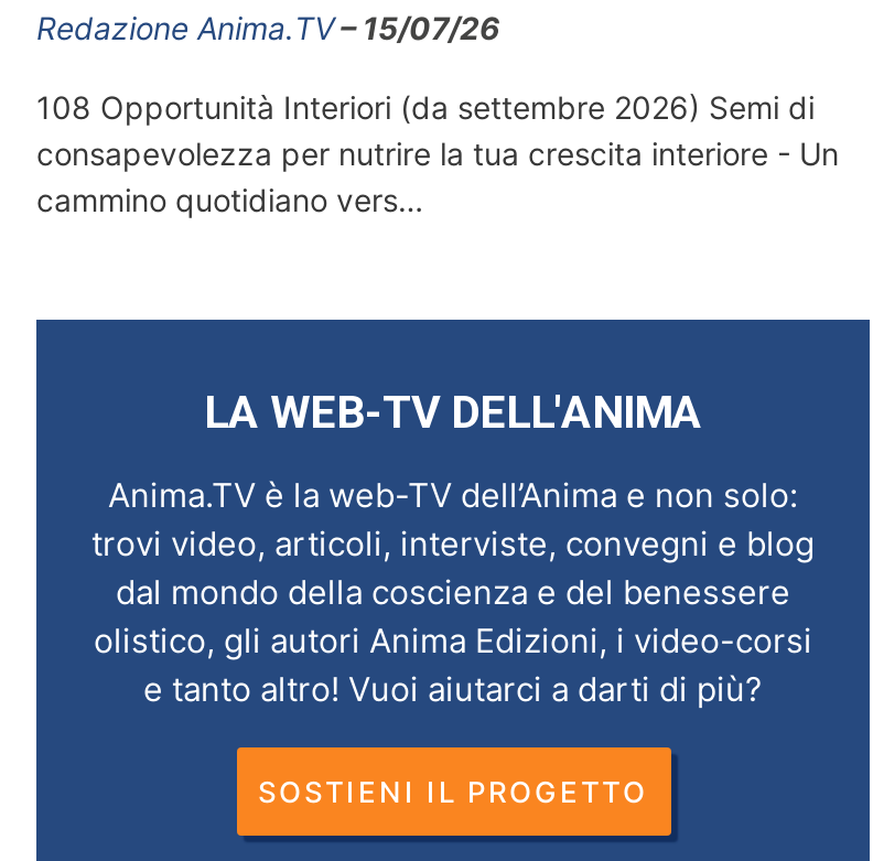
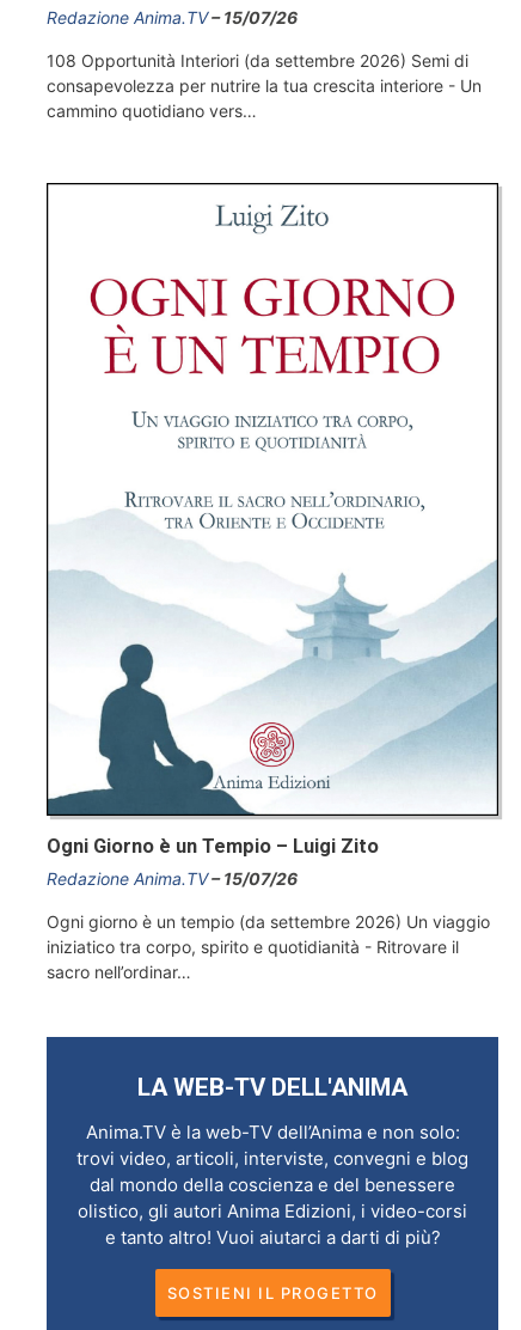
+ [image]
+ Ogni Giorno è un Tempio – Luigi Zito
+ Redazione Anima.TV
+ 15/07/26
+ Ogni giorno è un tempio (da settembre 2026) Un viaggio
+ iniziatico tra corpo, spirito e quotidianità - Ritrovare il
+ sacro nell’ordinar…
